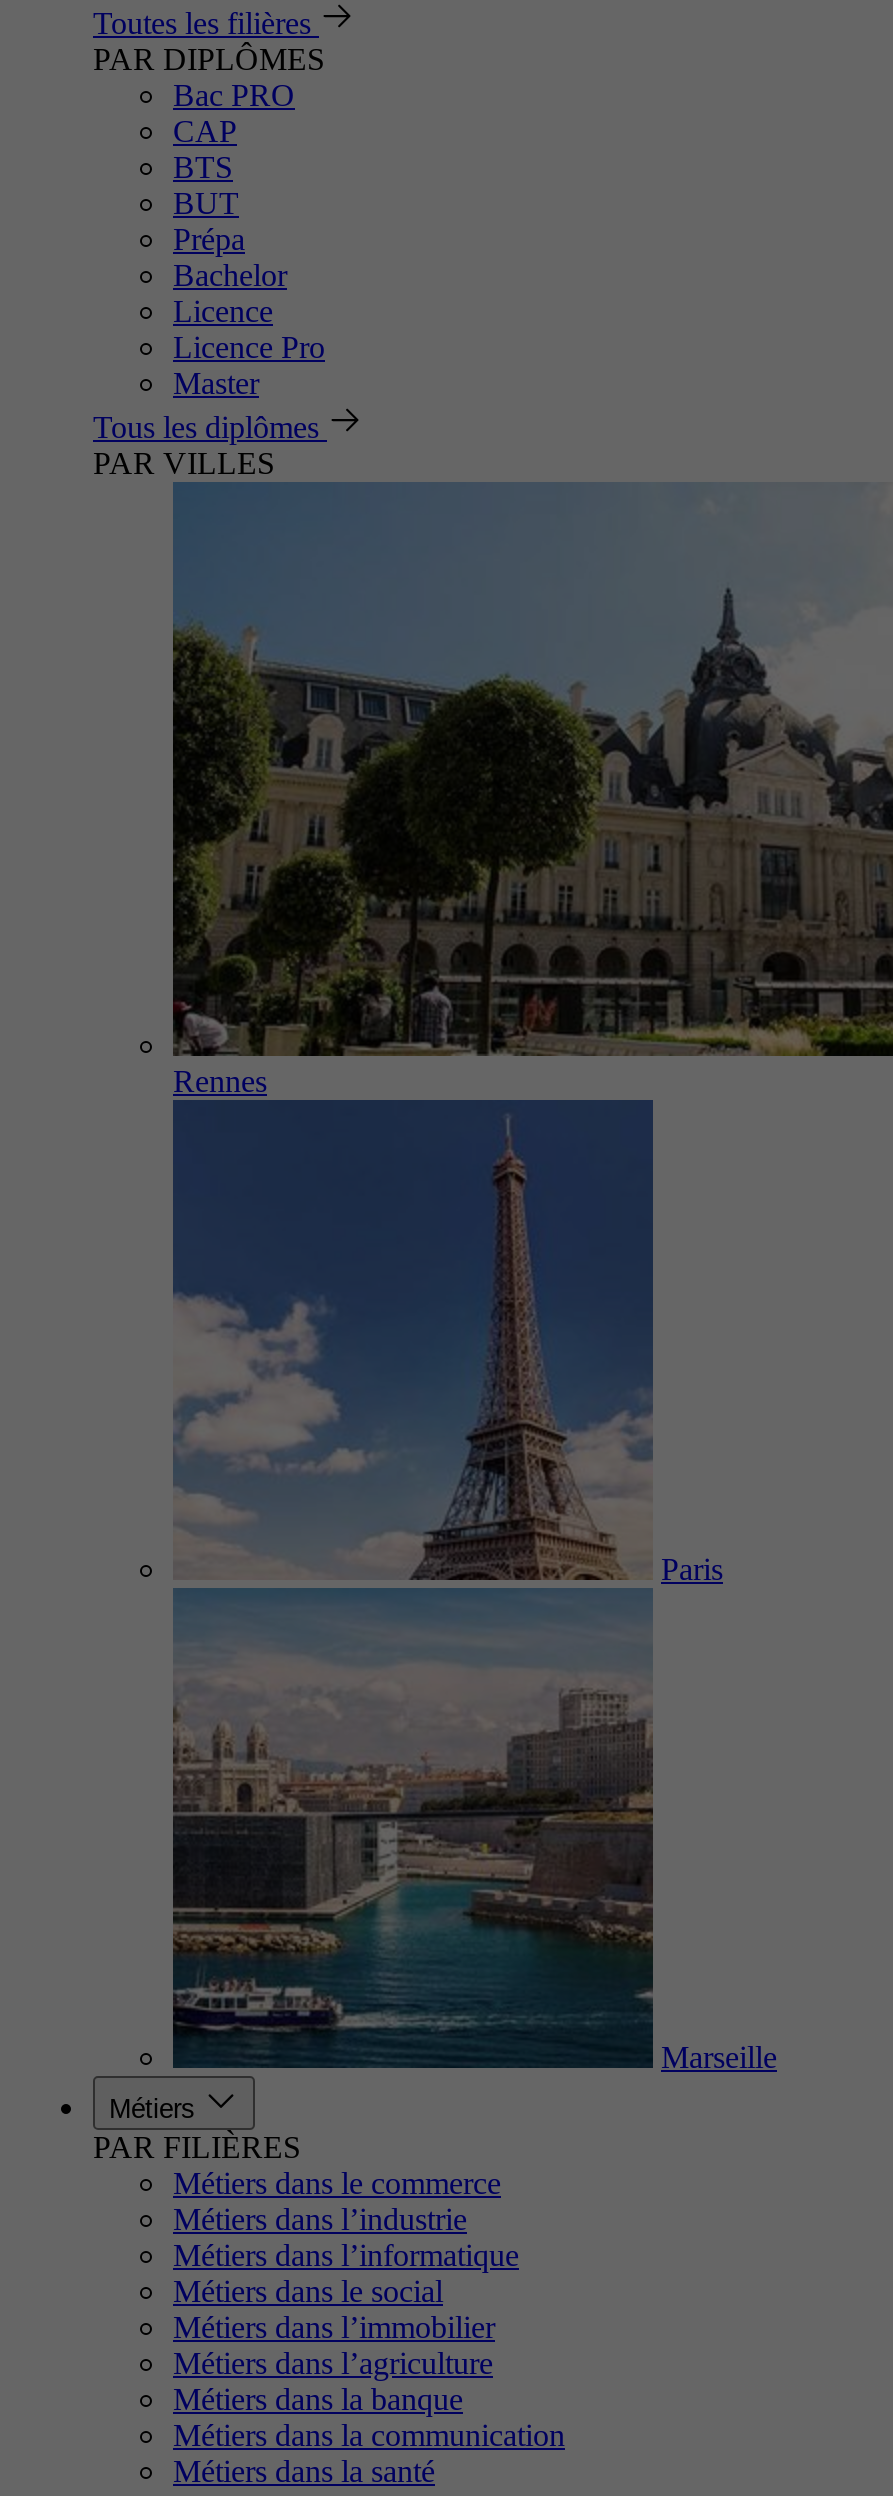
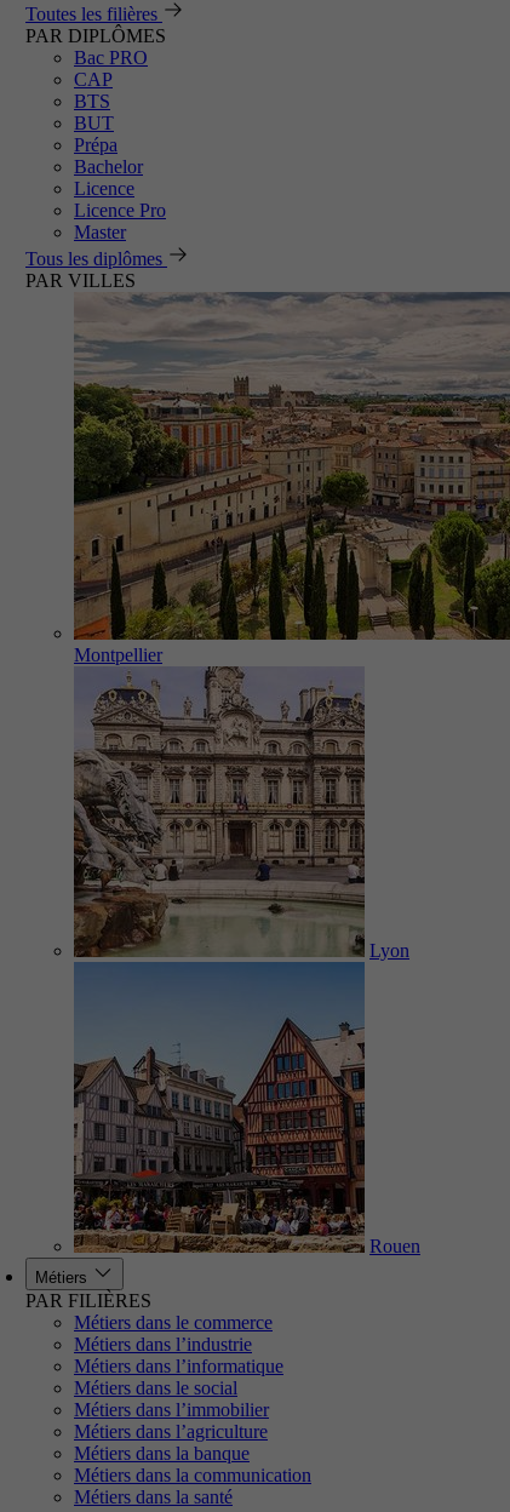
- [image]
- Rennes
+ [image]
+ Montpellier

- [image]
- Paris
+ [image]
+ Lyon

- Marseille
+ Rouen
